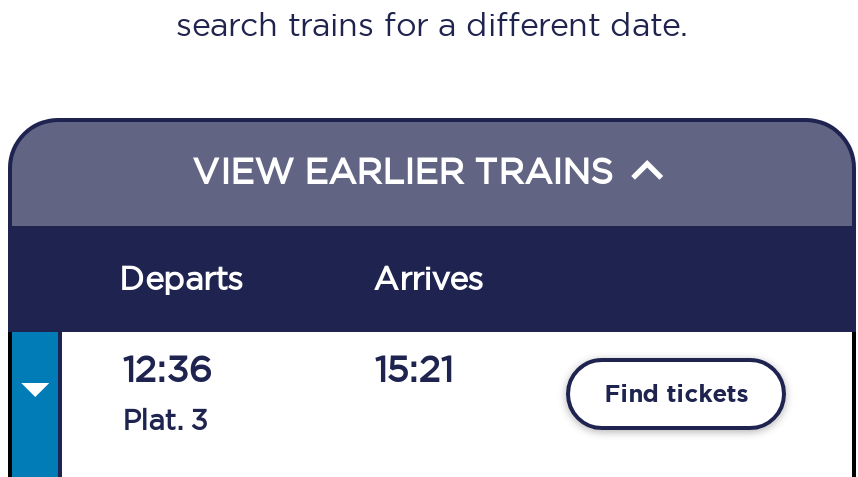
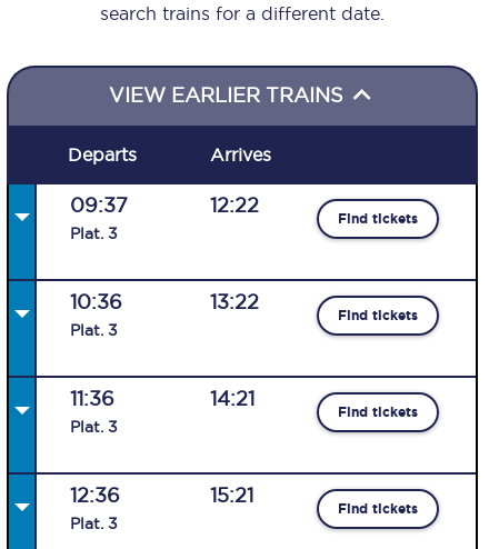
+ 09:37
+ Plat. 3

+ 10:36
+ Plat. 3

+ 11:36
+ Plat. 3

+ 12:22
+ Find tickets

+ 13:22
+ Find tickets

+ 14:21
+ Find tickets
